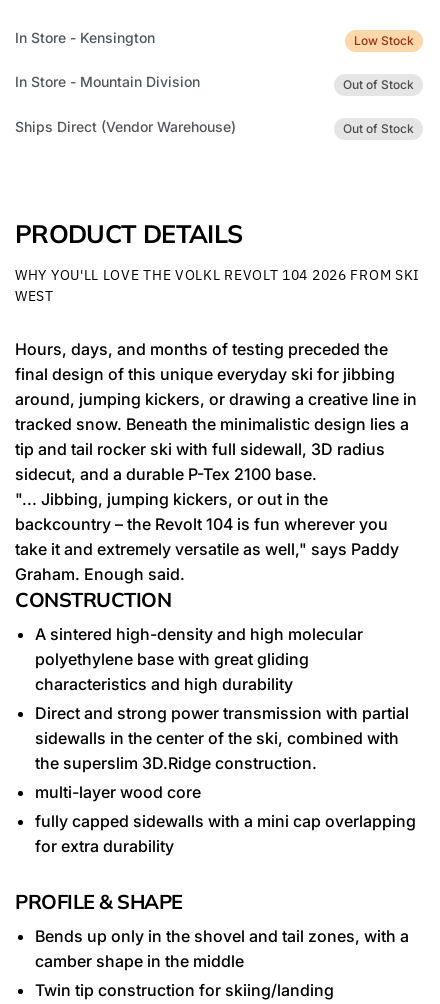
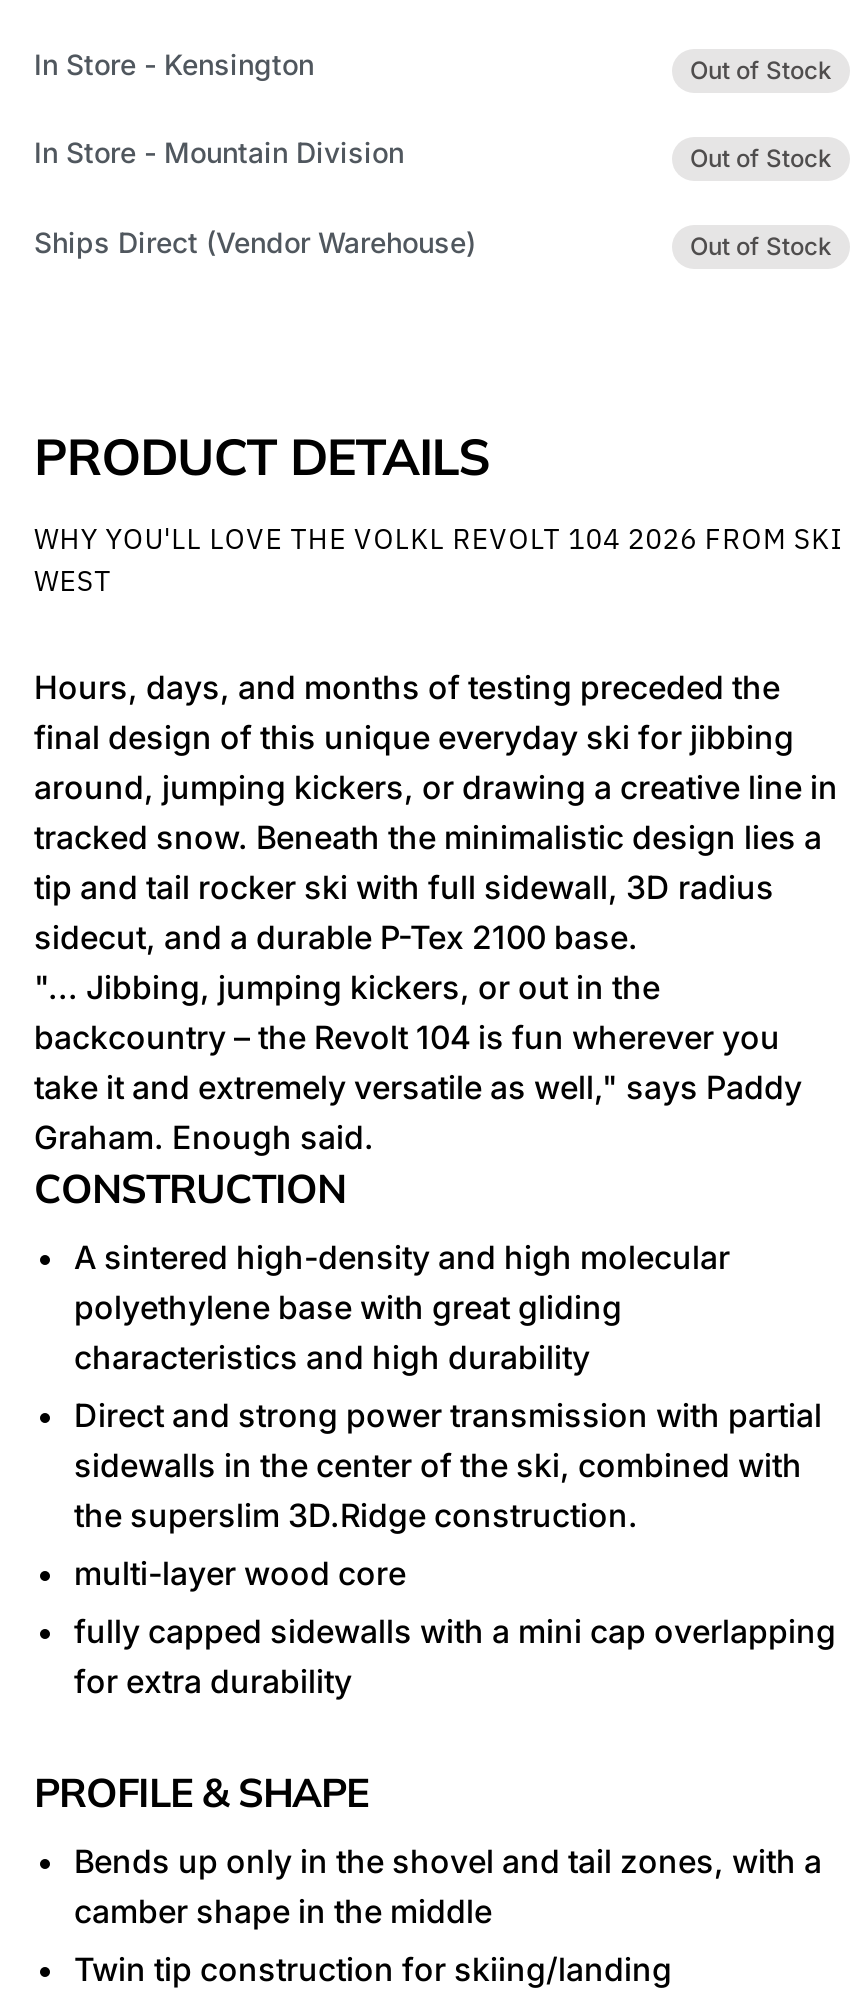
- Low Stock
+ Out of Stock
